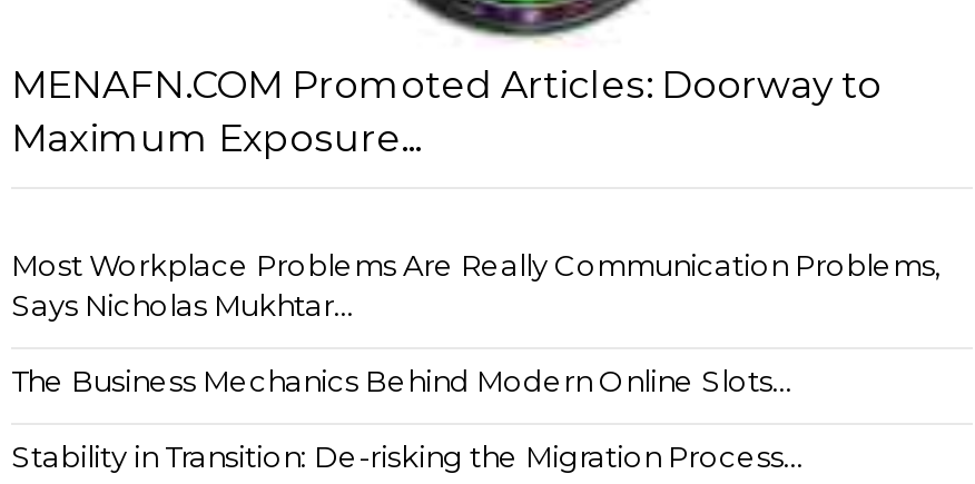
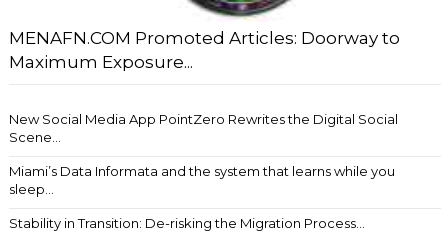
- Most Workplace Problems Are Really Communication Problems,
- Says Nicholas Mukhtar...
+ New Social Media App PointZero Rewrites the Digital Social
+ Scene...

- The Business Mechanics Behind Modern Online Slots...
+ Miami’s Data Informata and the system that learns while you
+ sleep...
